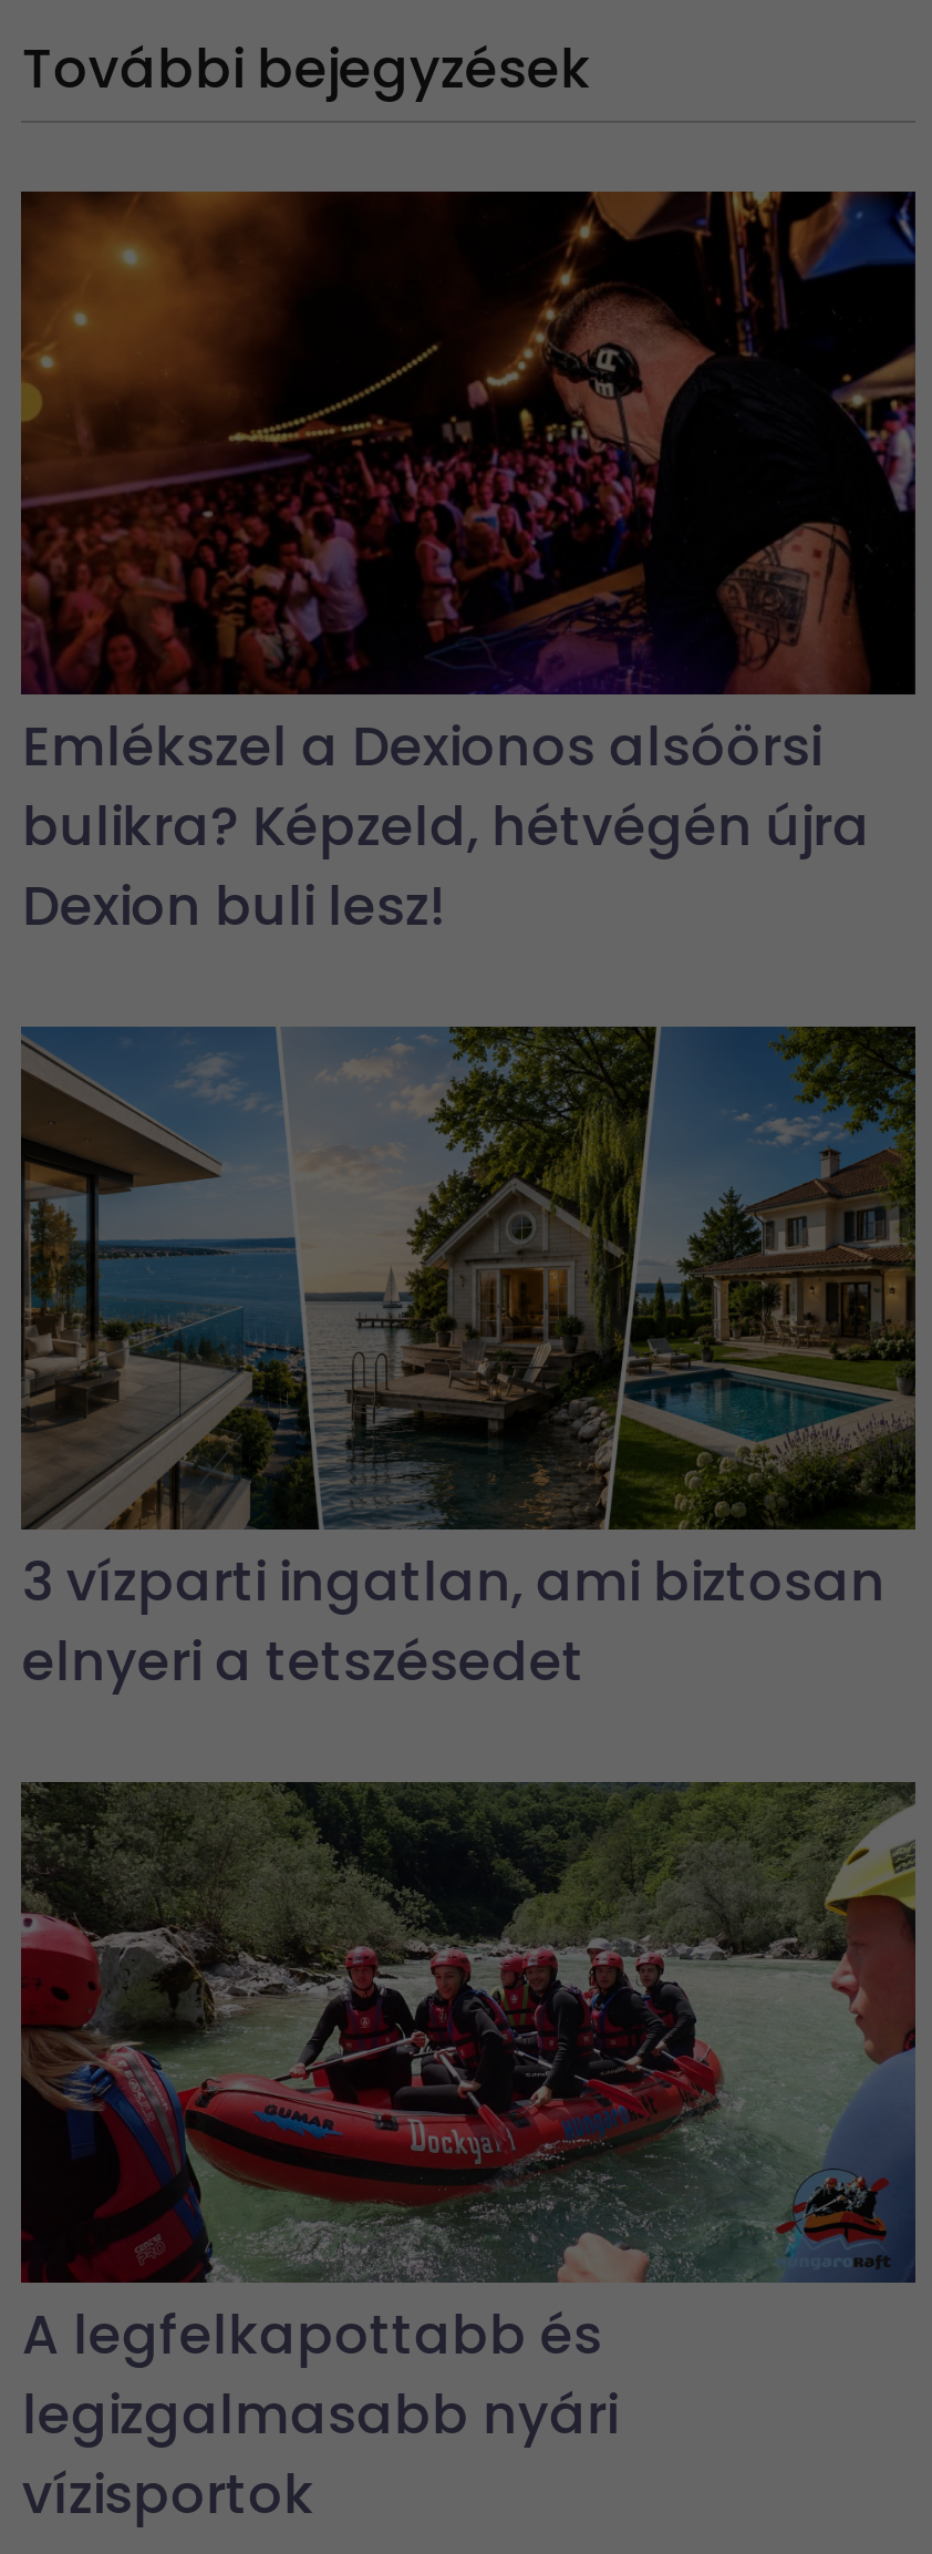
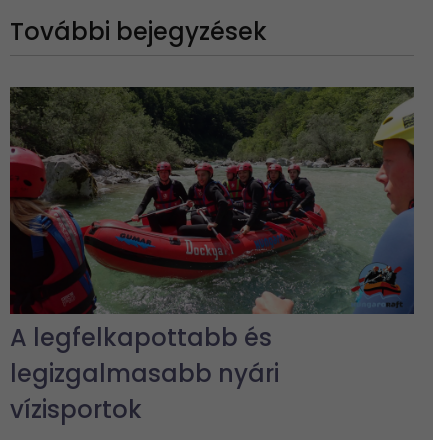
- [image]
- Emlékszel a Dexionos alsóörsi
- bulikra? Képzeld, hétvégén újra
- Dexion buli lesz!

- [image]
- 3 vízparti ingatlan, ami biztosan
- elnyeri a tetszésedet
